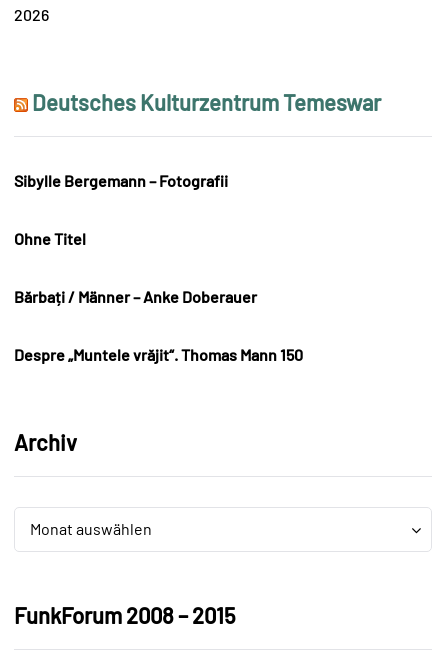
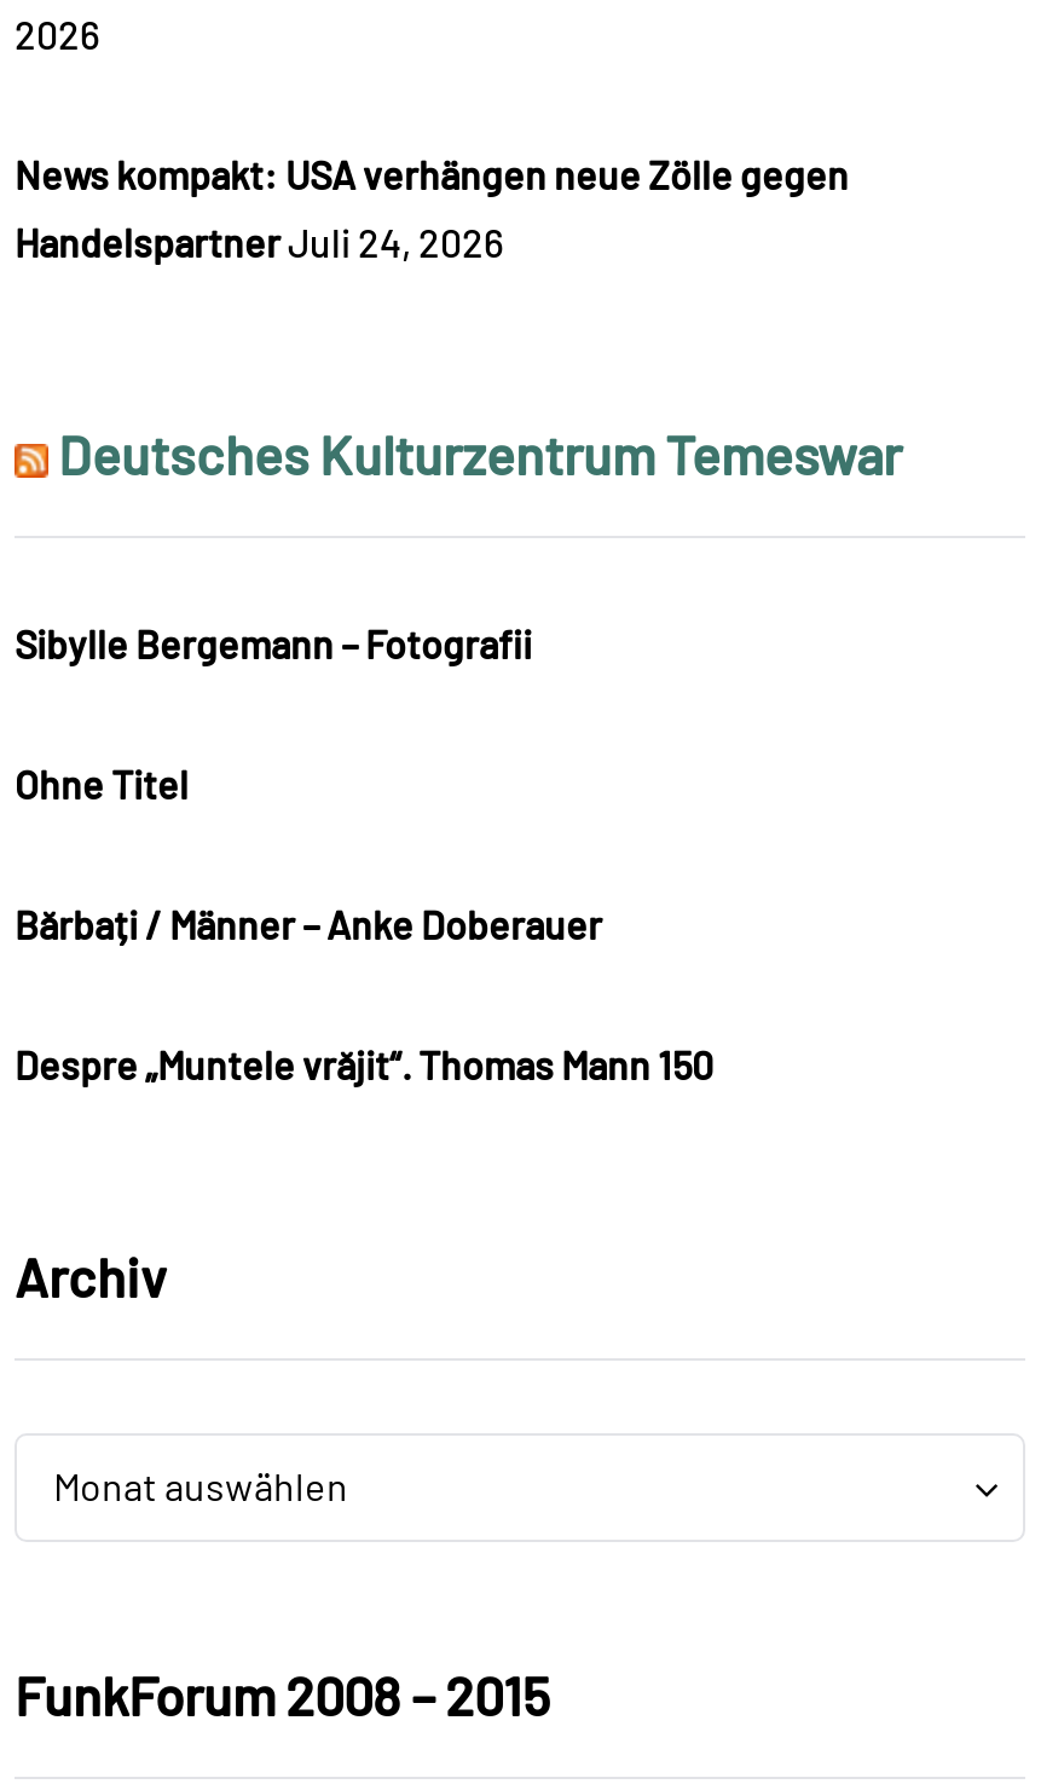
+ News kompakt: USA verhängen neue Zölle gegen
+ Handelspartner Juli 24, 2026
